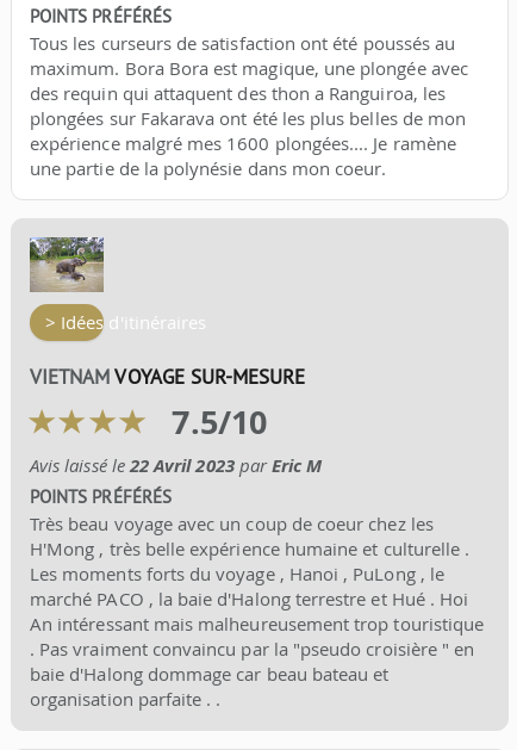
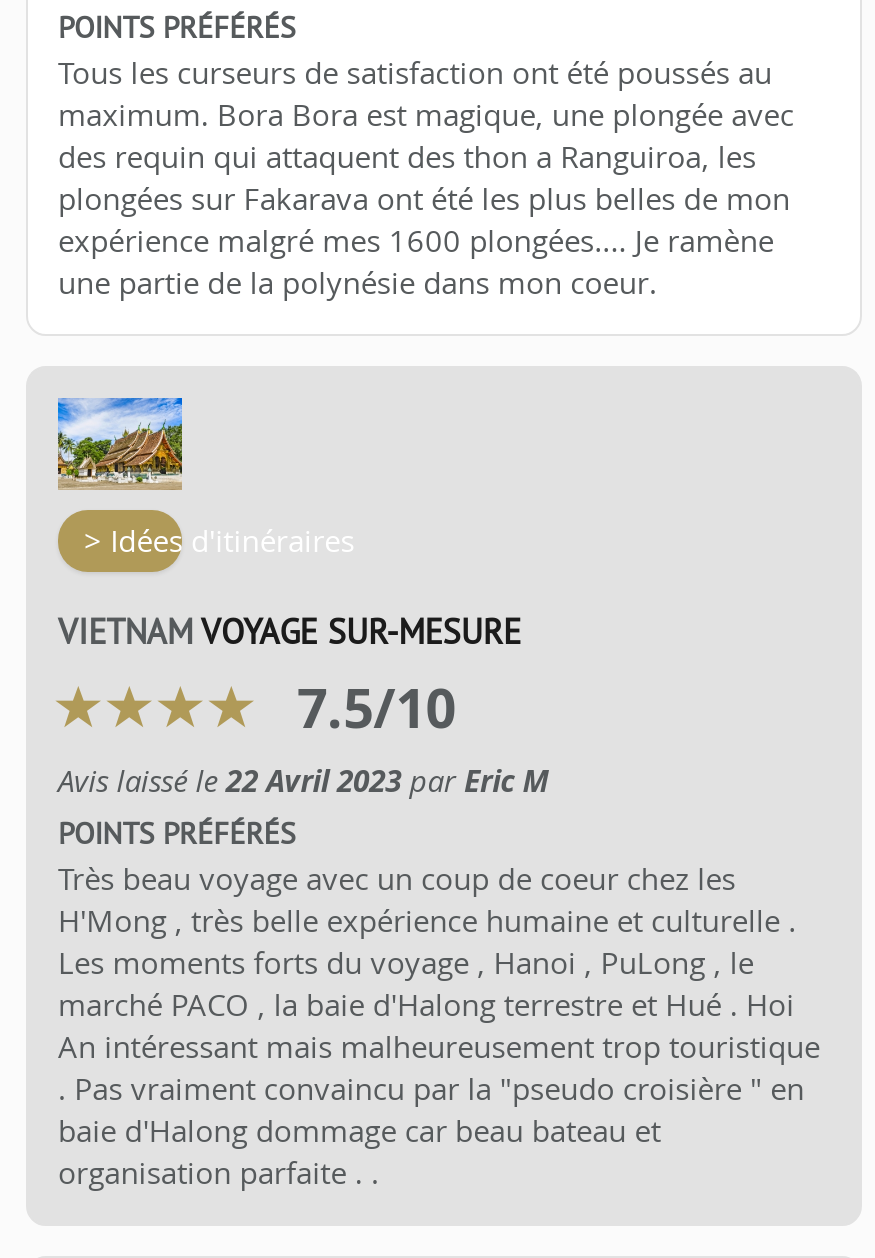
- [image]
+ [image]
